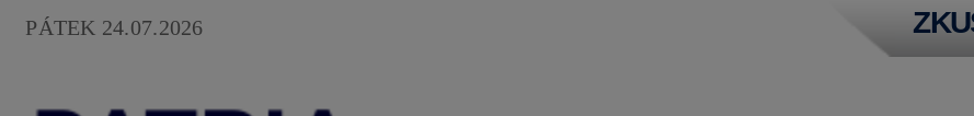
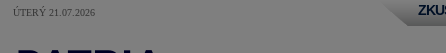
- PÁTEK 24.07.2026
+ ÚTERÝ 21.07.2026
